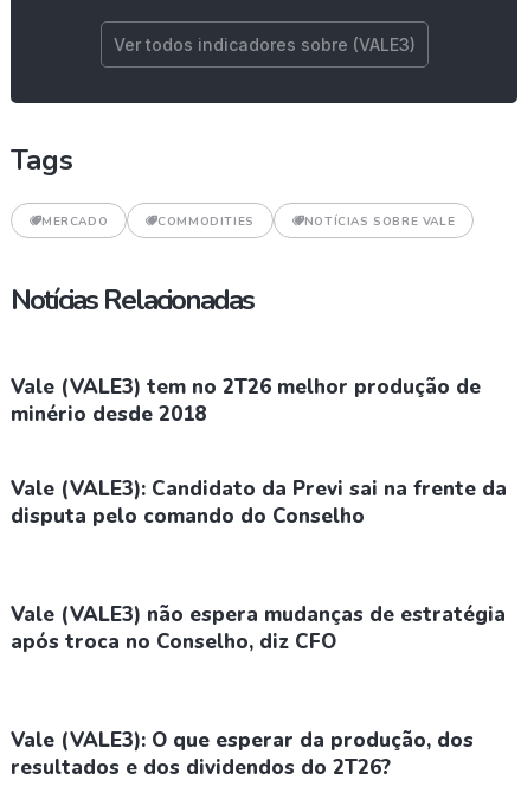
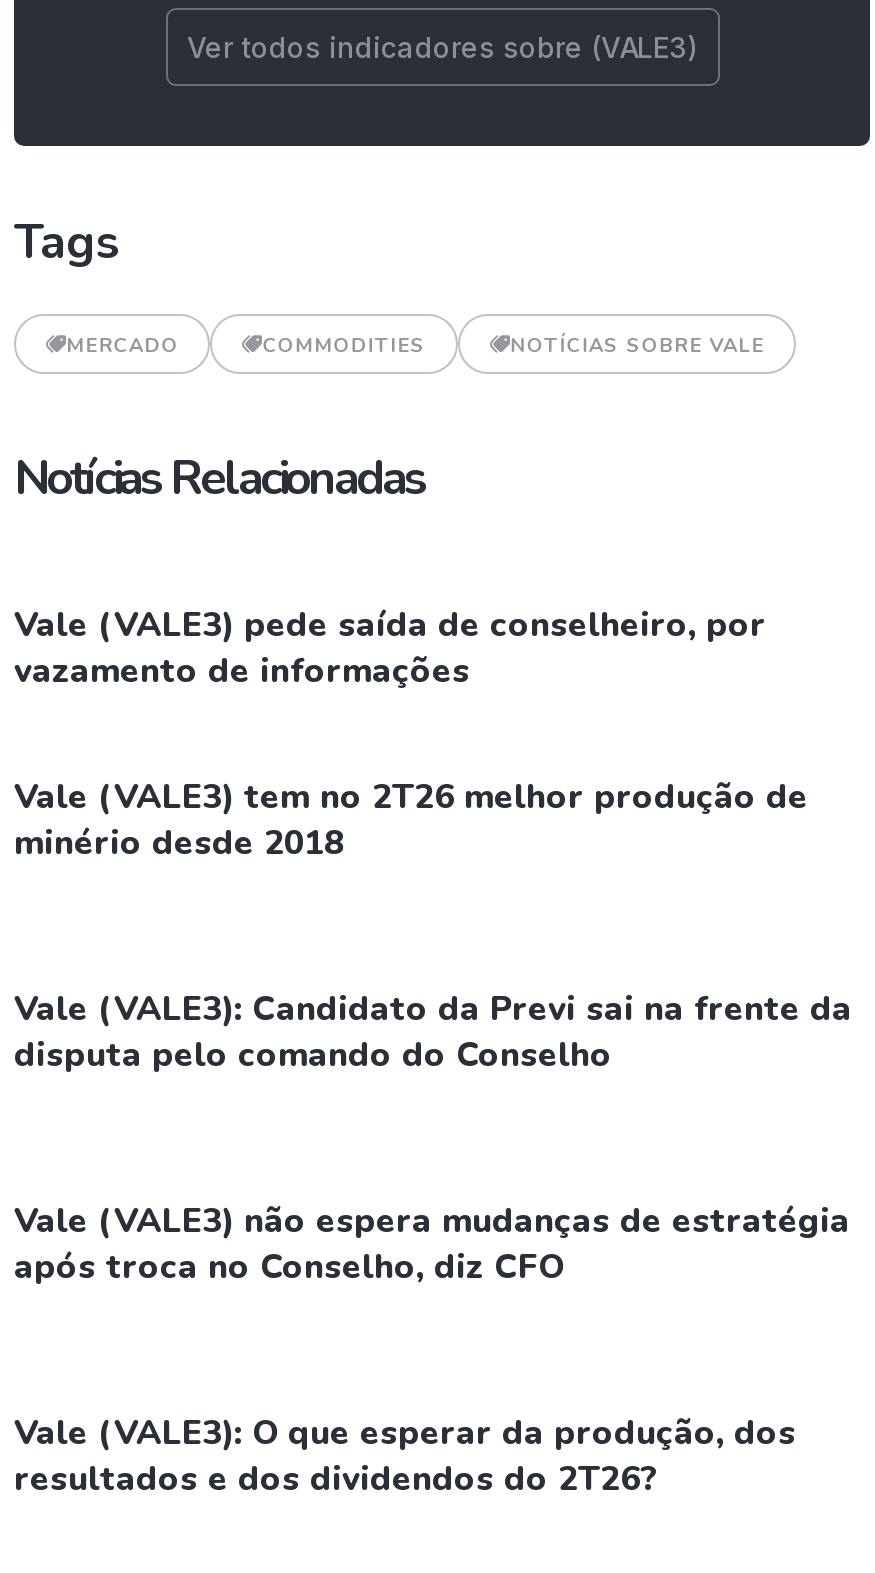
+ Vale (VALE3) pede saída de conselheiro, por
+ vazamento de informações
